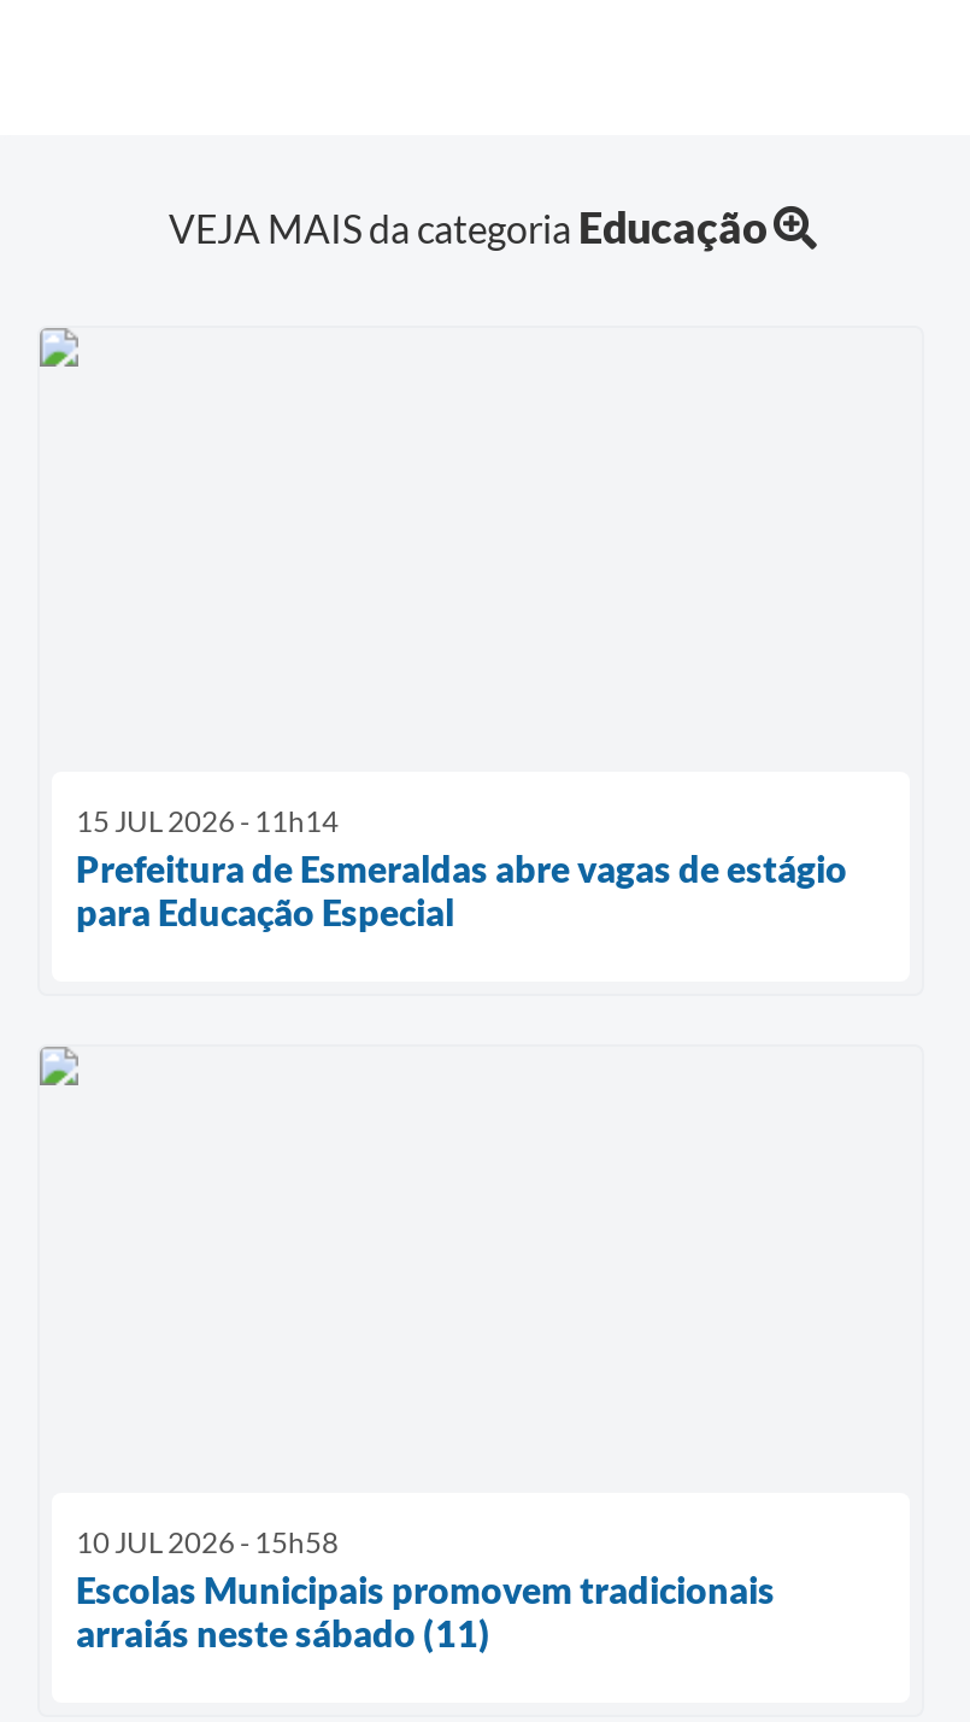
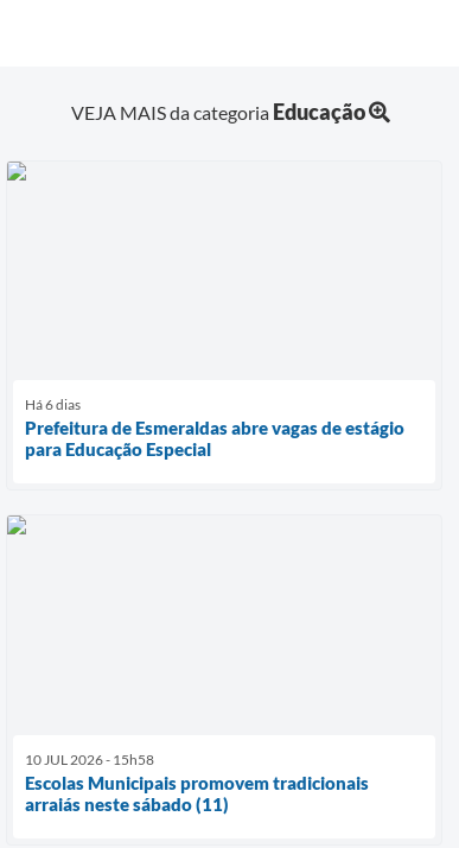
- 15 JUL 2026 - 11h14
+ Há 6 dias
